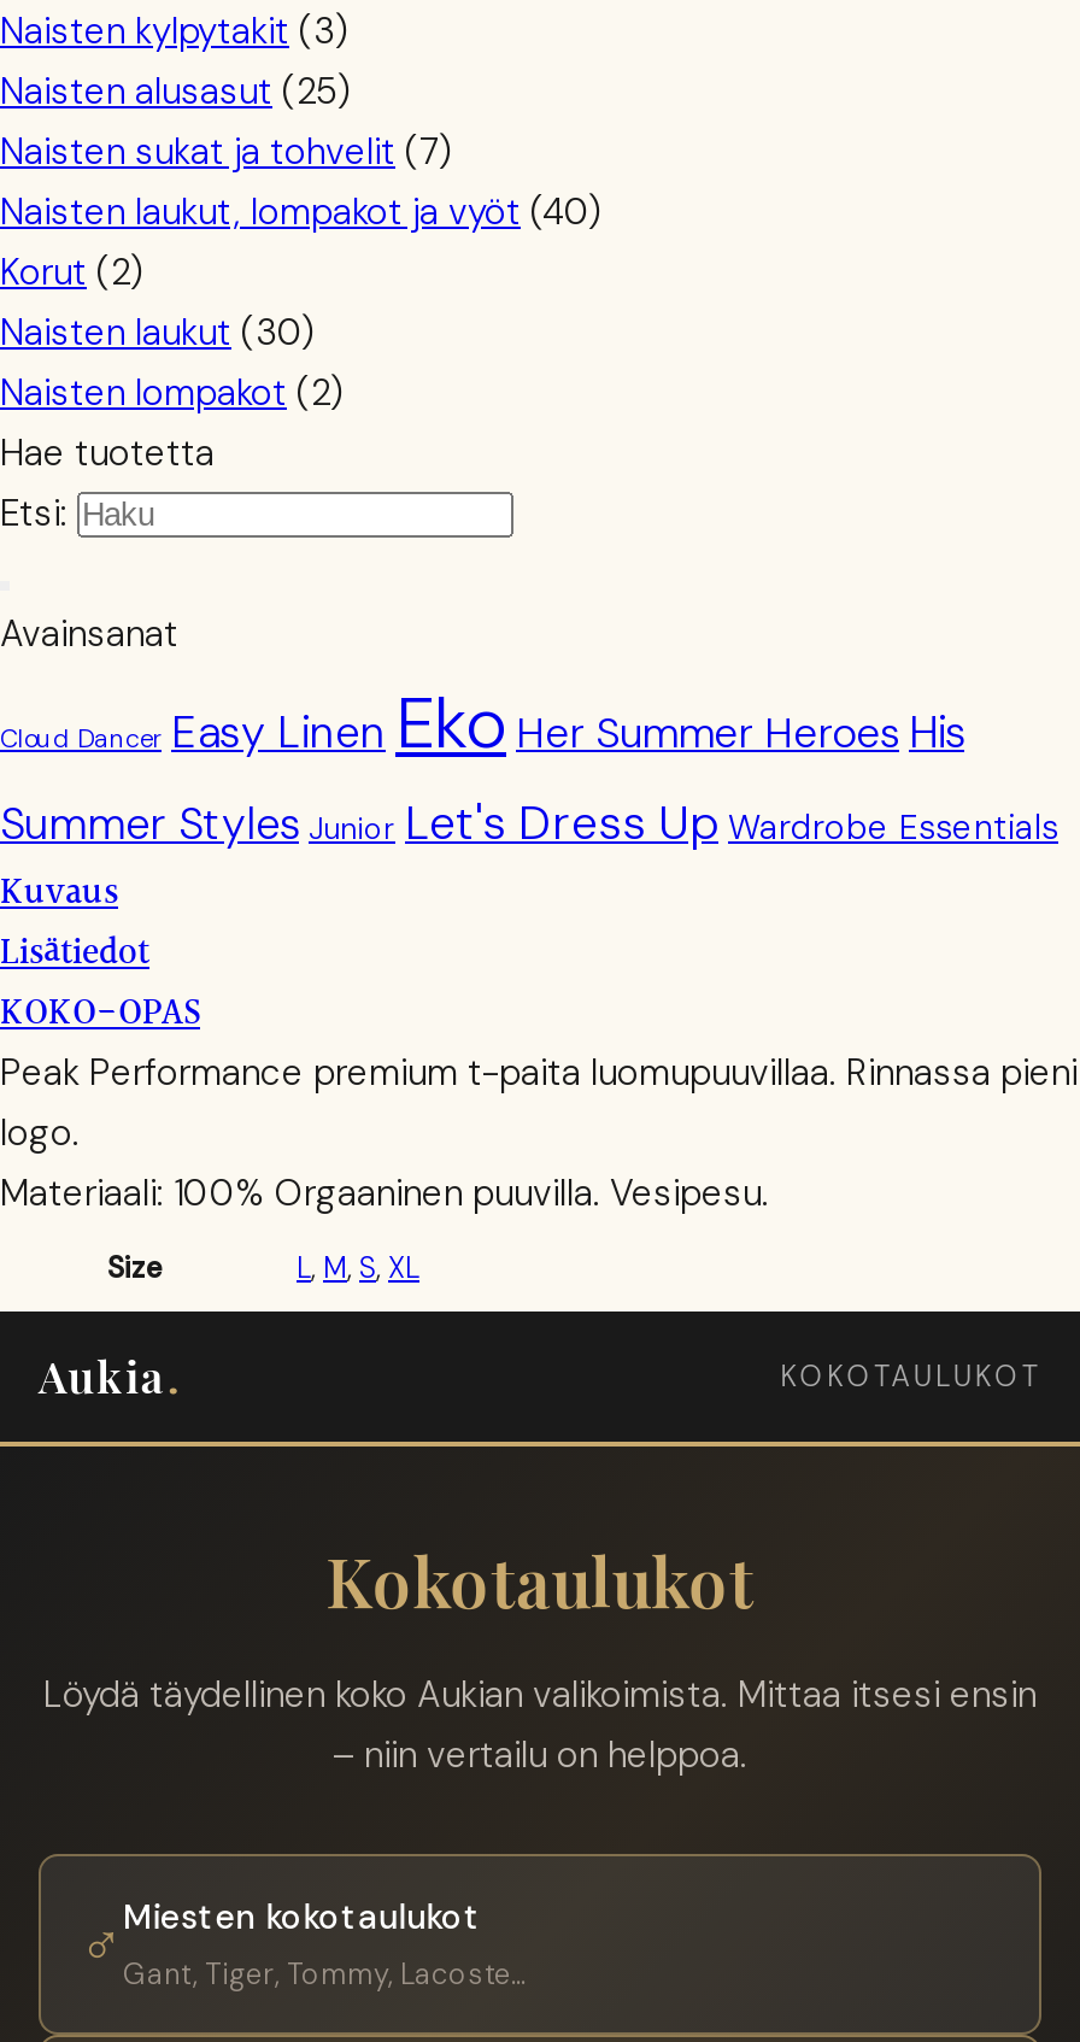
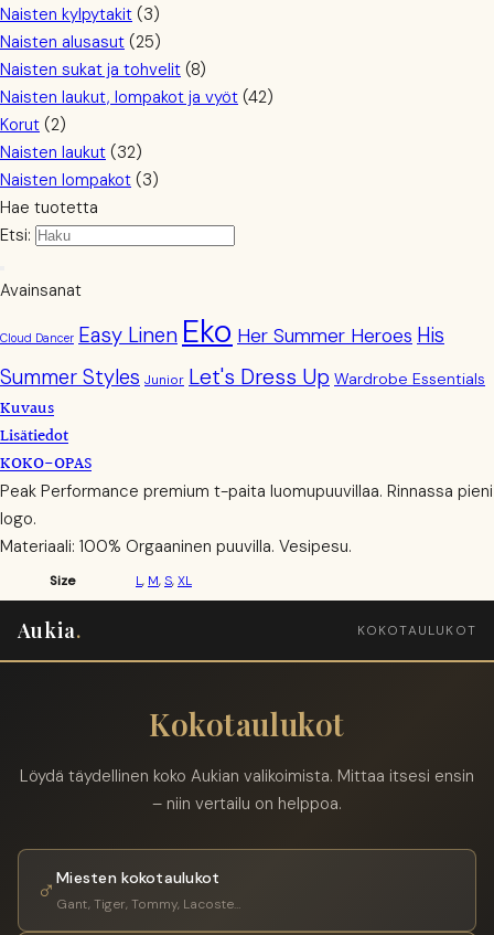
- Naisten sukat ja tohvelit (7)
+ Naisten sukat ja tohvelit (8)

- Naisten laukut, lompakot ja vyöt (40)
+ Naisten laukut, lompakot ja vyöt (42)

- Naisten laukut (30)
+ Naisten laukut (32)

- Naisten lompakot (2)
+ Naisten lompakot (3)
